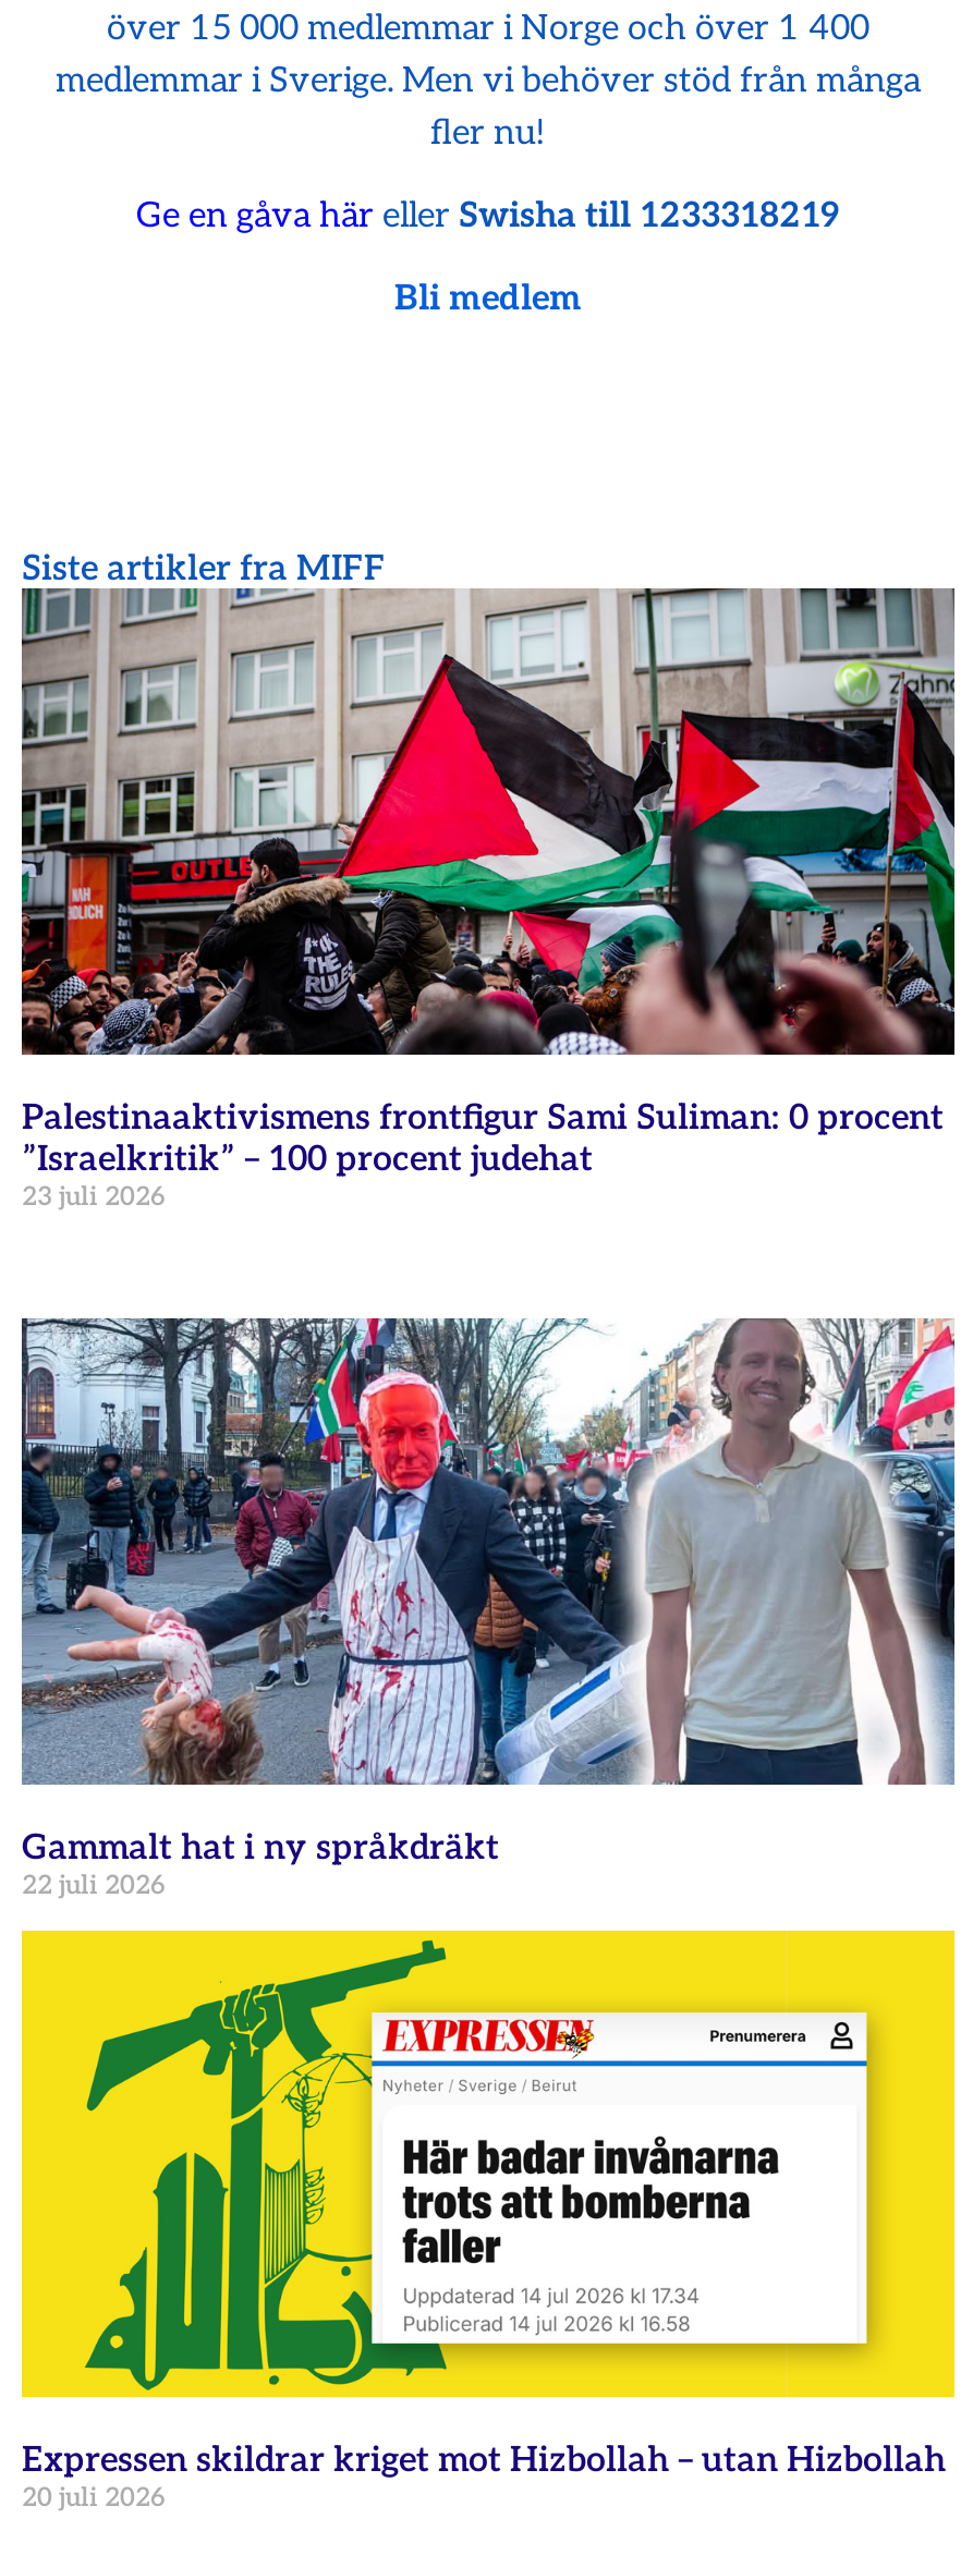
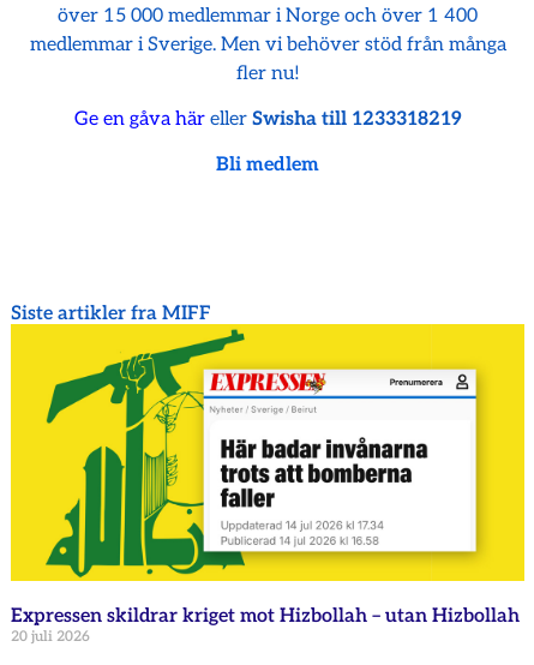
- [image]
- Palestinaaktivismens frontfigur Sami Suliman: 0 procent
- ”Israelkritik” – 100 procent judehat
- 23 juli 2026

- [image]
- Gammalt hat i ny språkdräkt
- 22 juli 2026
